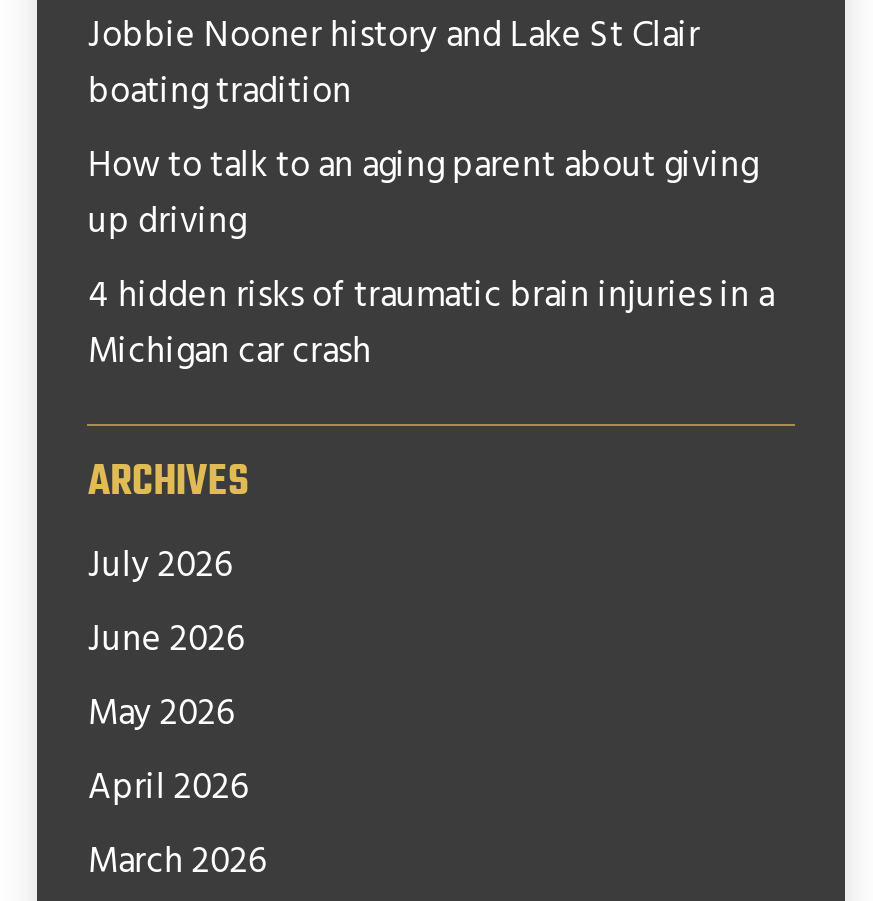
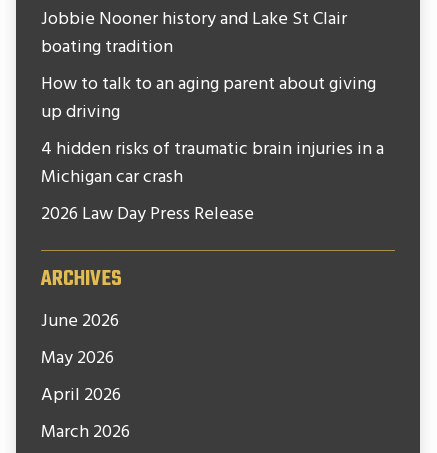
+ 2026 Law Day Press Release

moved down: ARCHIVES

- July 2026
